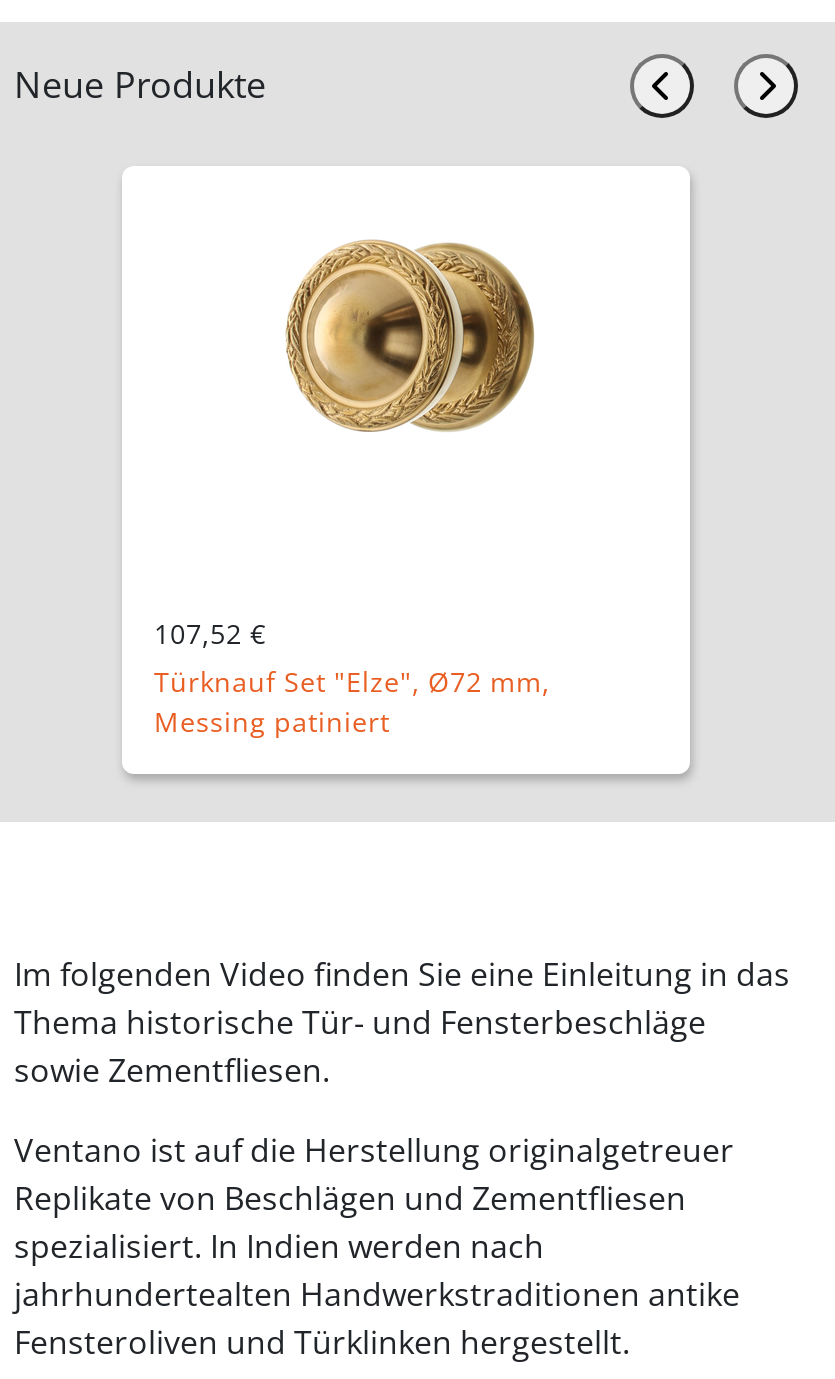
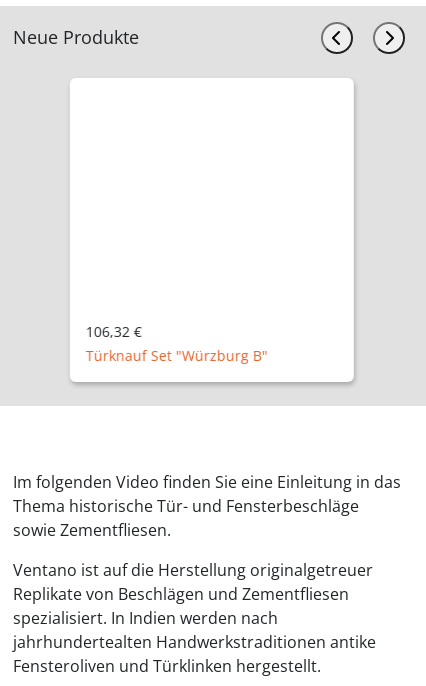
- [image]

- 107,52 €
- Türknauf Set "Elze", Ø72 mm,
- Messing patiniert
+ 106,32 €
+ Türknauf Set "Würzburg B"
